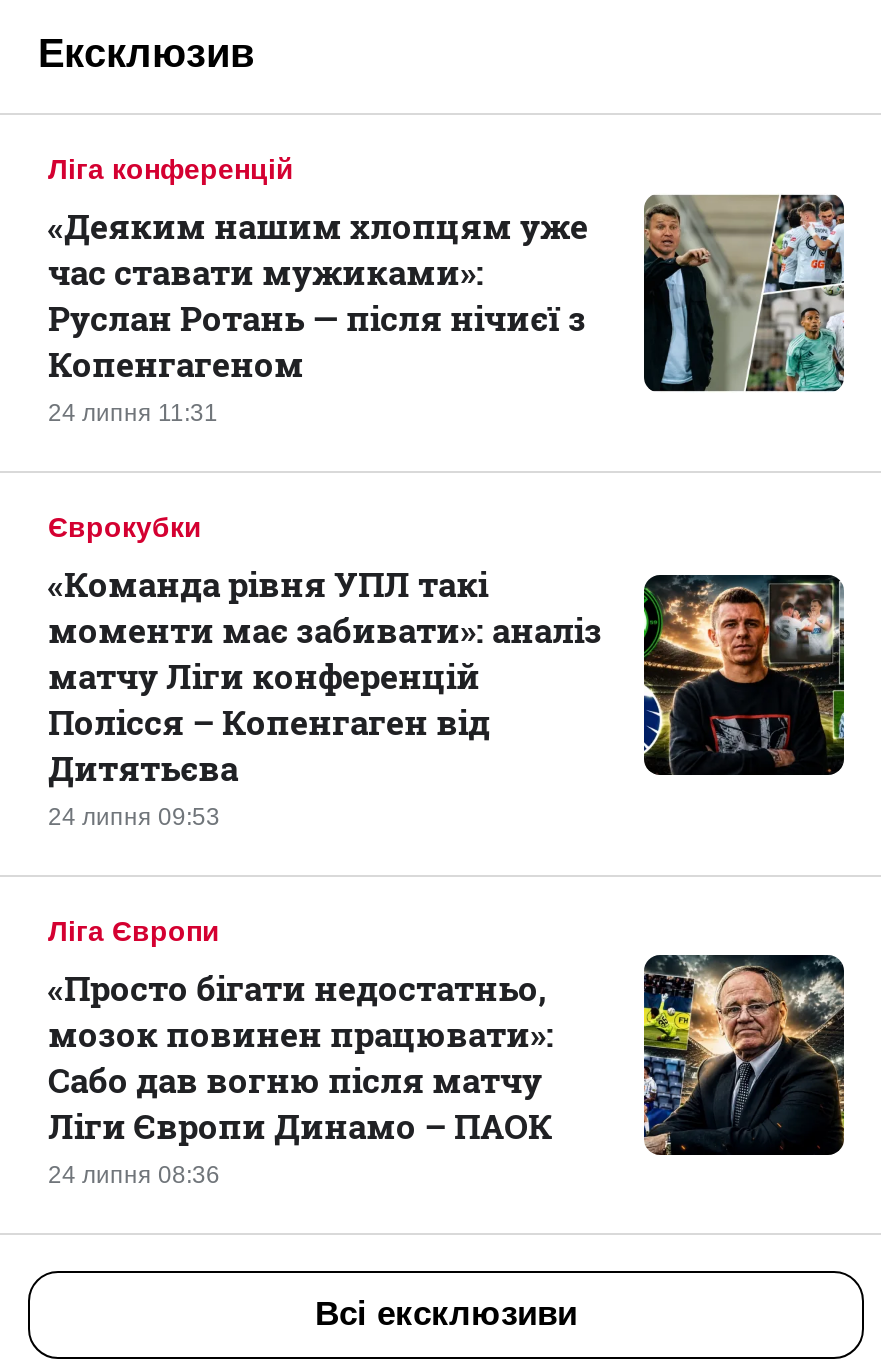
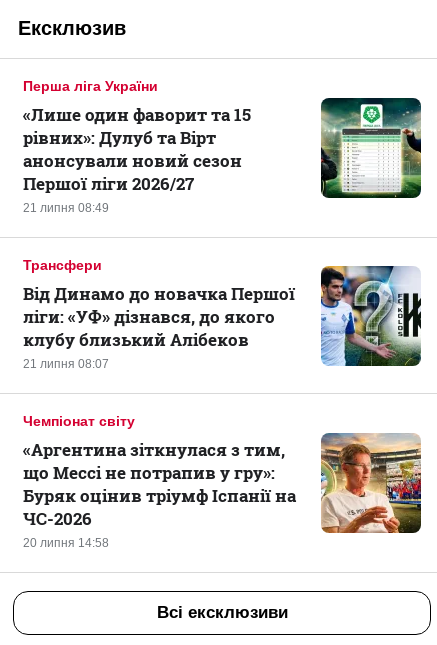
- Ліга конференцій
+ Перша ліга України

- «Деяким нашим хлопцям уже
- час ставати мужиками»:
- Руслан Ротань — після нічиєї з
- Копенгагеном
+ «Лише один фаворит та 15
+ рівних»: Дулуб та Вірт
+ анонсували новий сезон
+ Першої ліги 2026/27

- [image]
+ [image]

- 24 липня 11:31
+ 21 липня 08:49

- Єврокубки
+ Трансфери

- [image]
- «Команда рівня УПЛ такі
- моменти має забивати»: аналіз
- матчу Ліги конференцій
- Полісся – Копенгаген від
- Дитятьєва
+ [image]
+ Від Динамо до новачка Першої
+ ліги: «УФ» дізнався, до якого
+ клубу близький Алібеков

- 24 липня 09:53
+ 21 липня 08:07

- Ліга Європи
+ Чемпіонат світу

- [image]
+ [image]

- «Просто бігати недостатньо,
- мозок повинен працювати»:
- Сабо дав вогню після матчу
- Ліги Європи Динамо – ПАОК
+ «Аргентина зіткнулася з тим,
+ що Мессі не потрапив у гру»:
+ Буряк оцінив тріумф Іспанії на
+ ЧС-2026

- 24 липня 08:36
+ 20 липня 14:58
